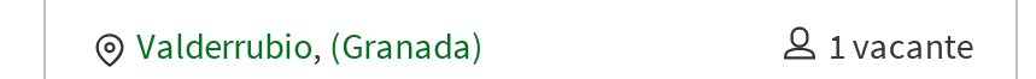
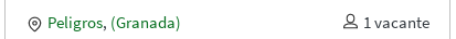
- Valderrubio, (Granada)
+ Peligros, (Granada)
